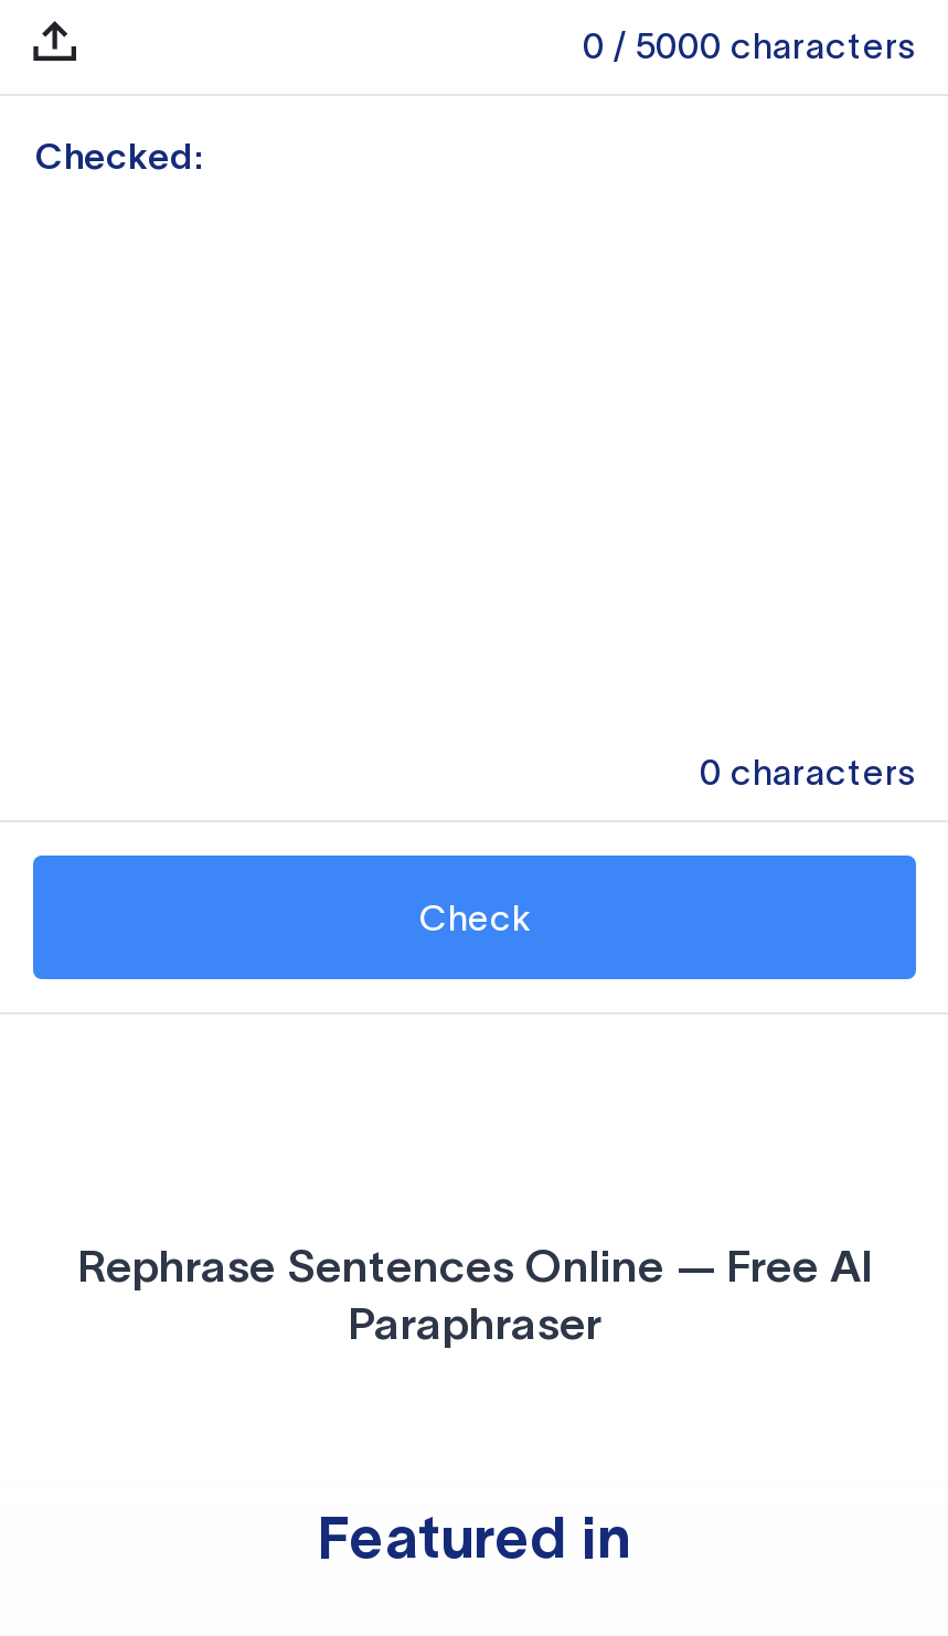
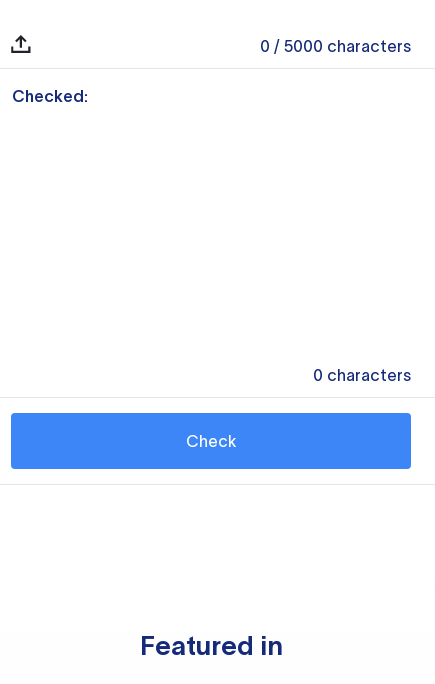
- Rephrase Sentences Online — Free AI
- Paraphraser
